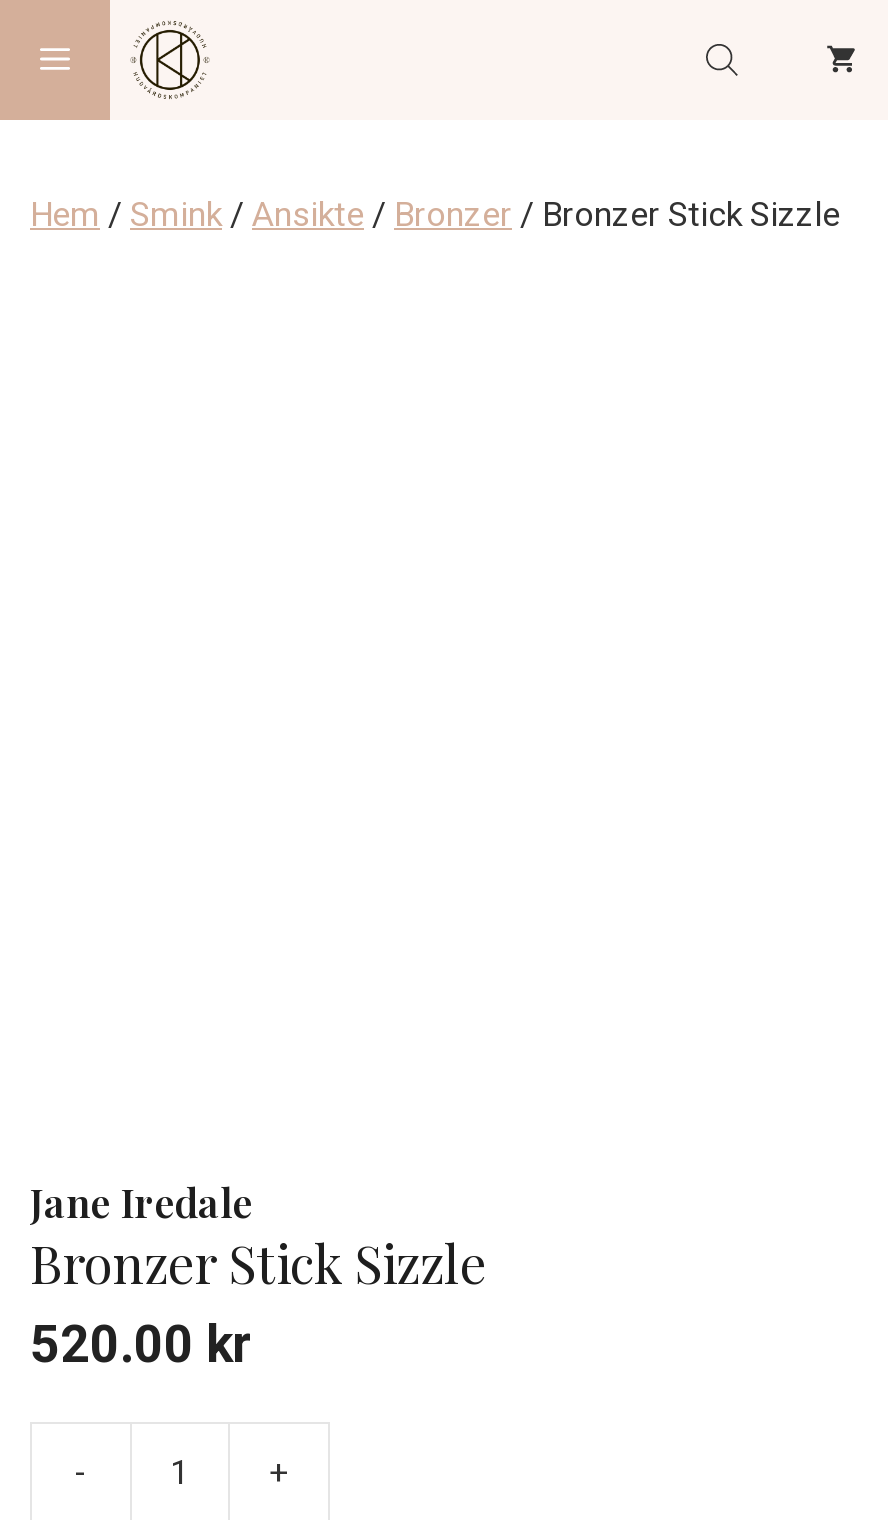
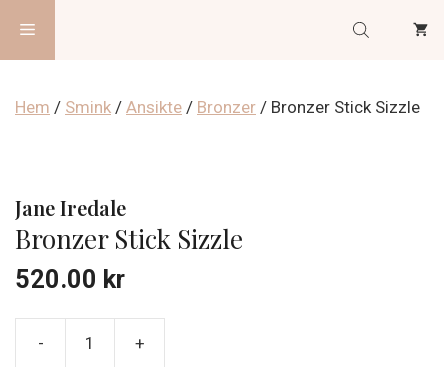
- [image]
